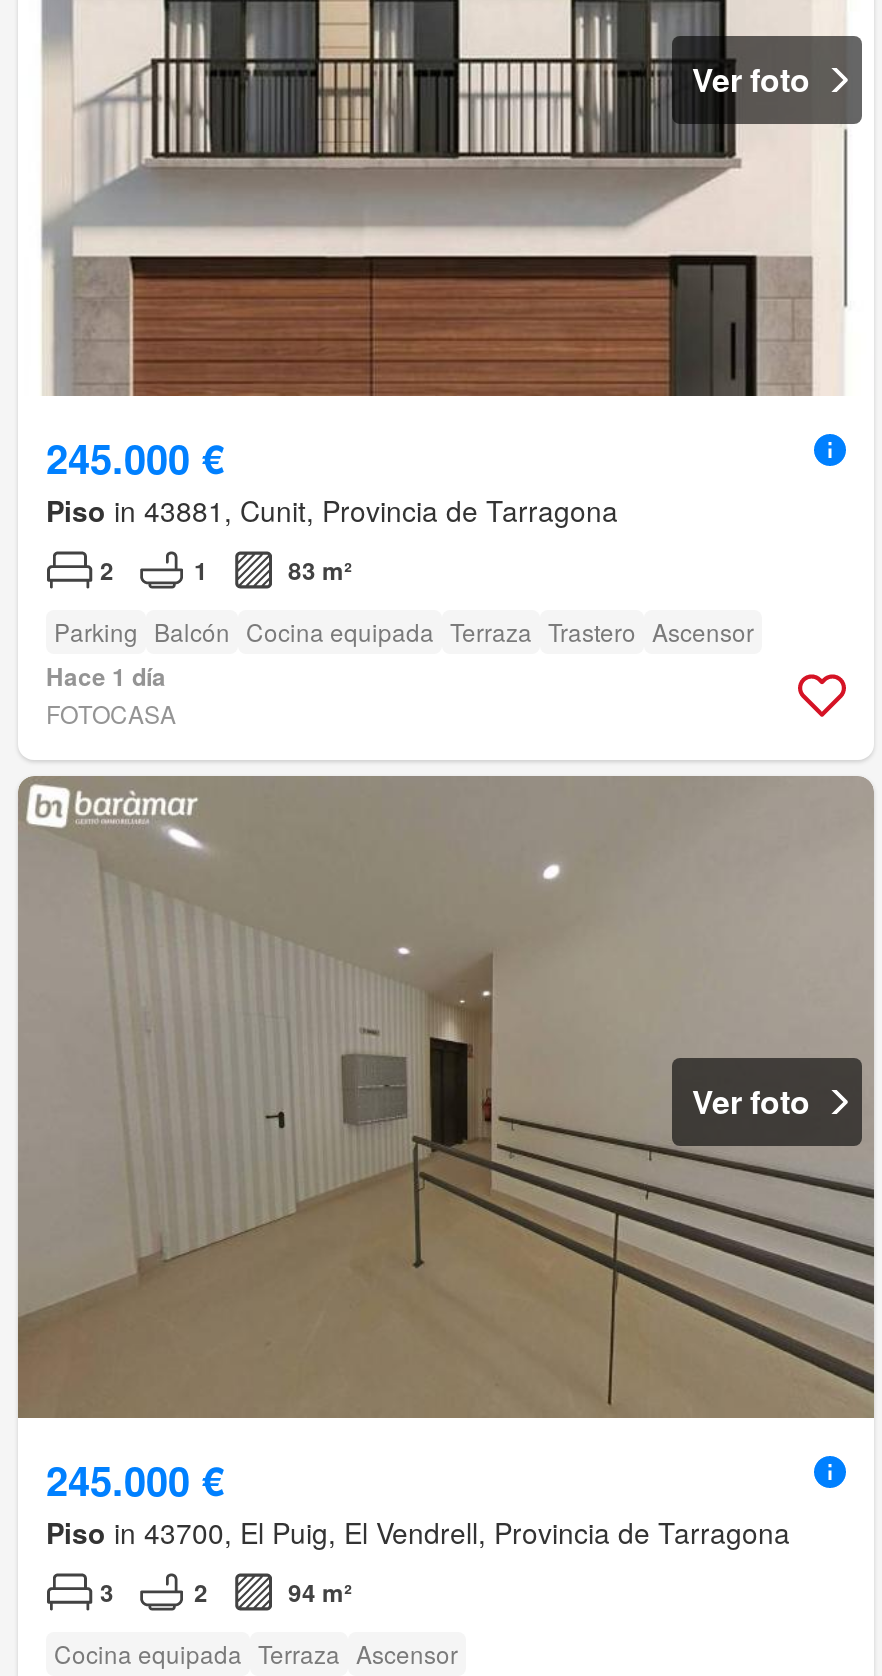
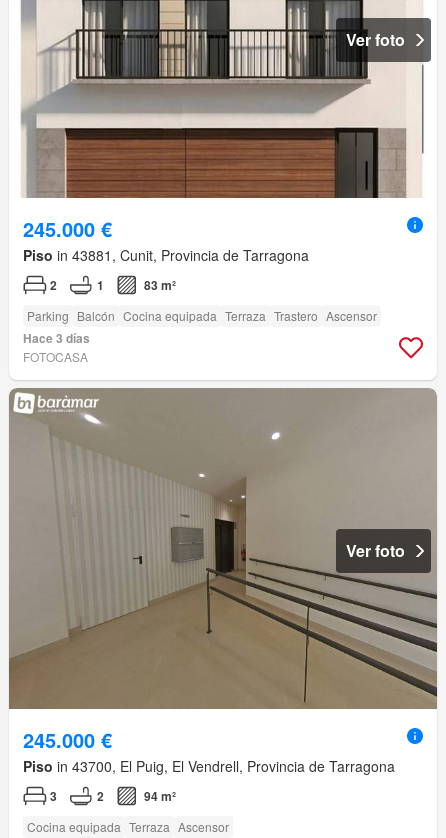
- Hace 1 día
+ Hace 3 días
